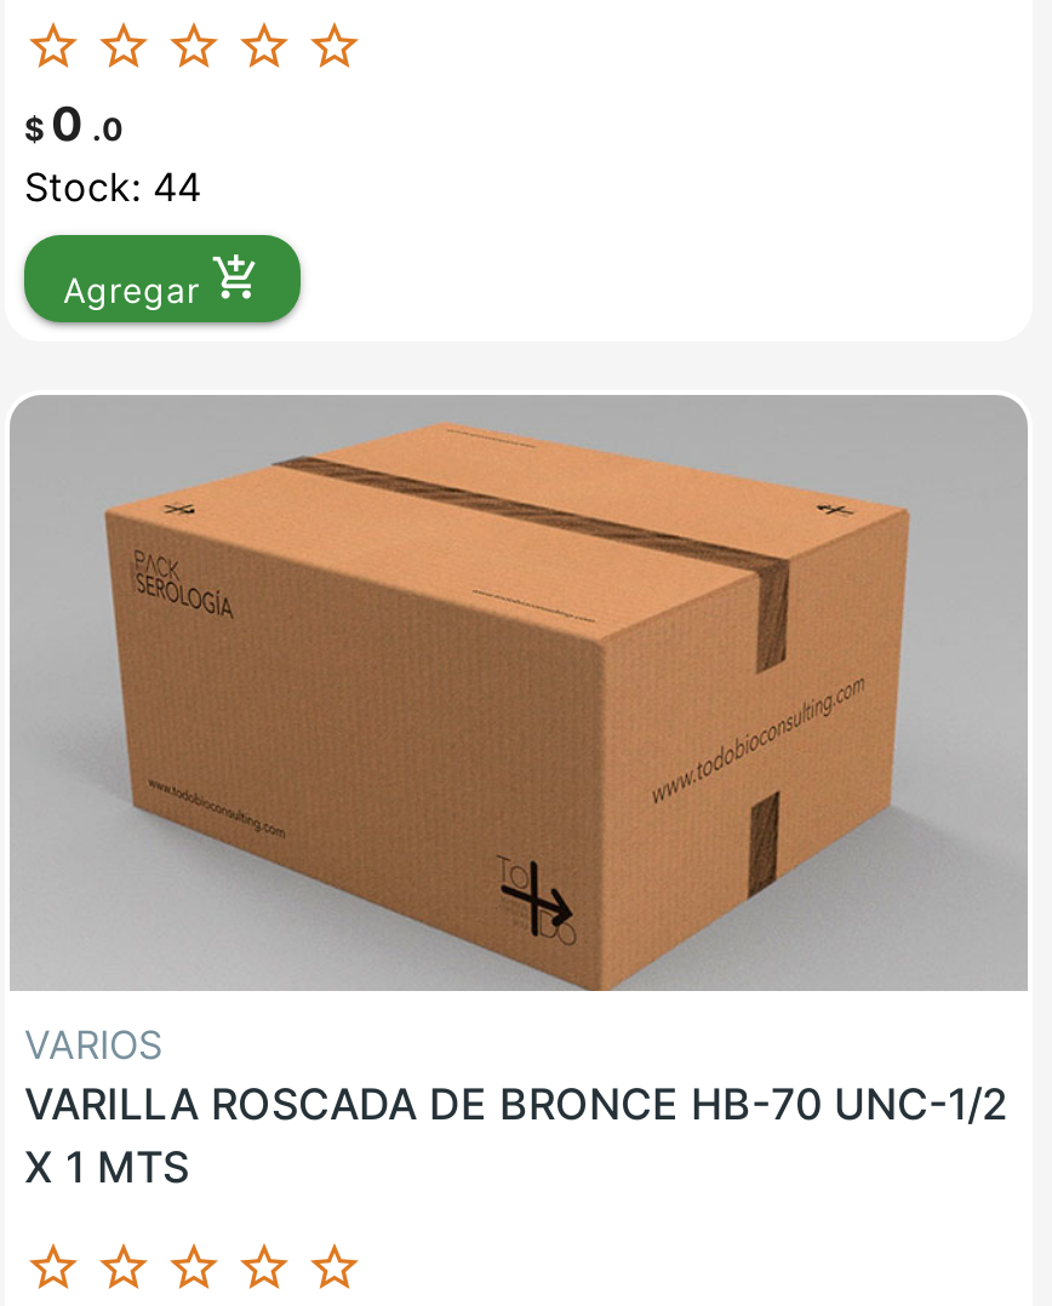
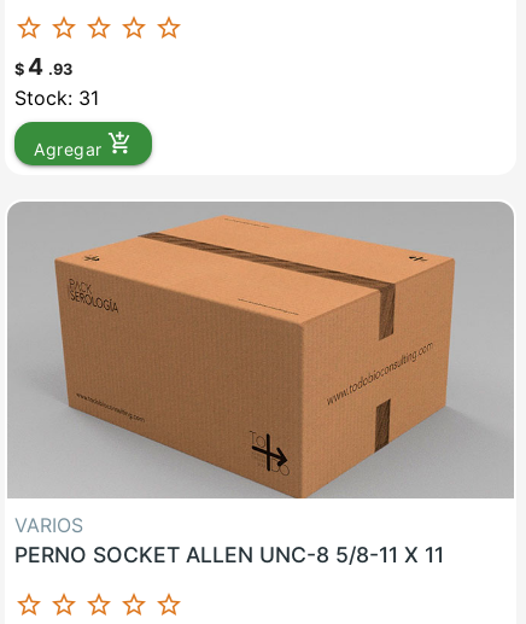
- $0.0
+ $4.93

- Stock: 44
+ Stock: 31

- VARILLA ROSCADA DE BRONCE HB-70 UNC-1/2
- X 1 MTS
+ PERNO SOCKET ALLEN UNC-8 5/8-11 X 11
